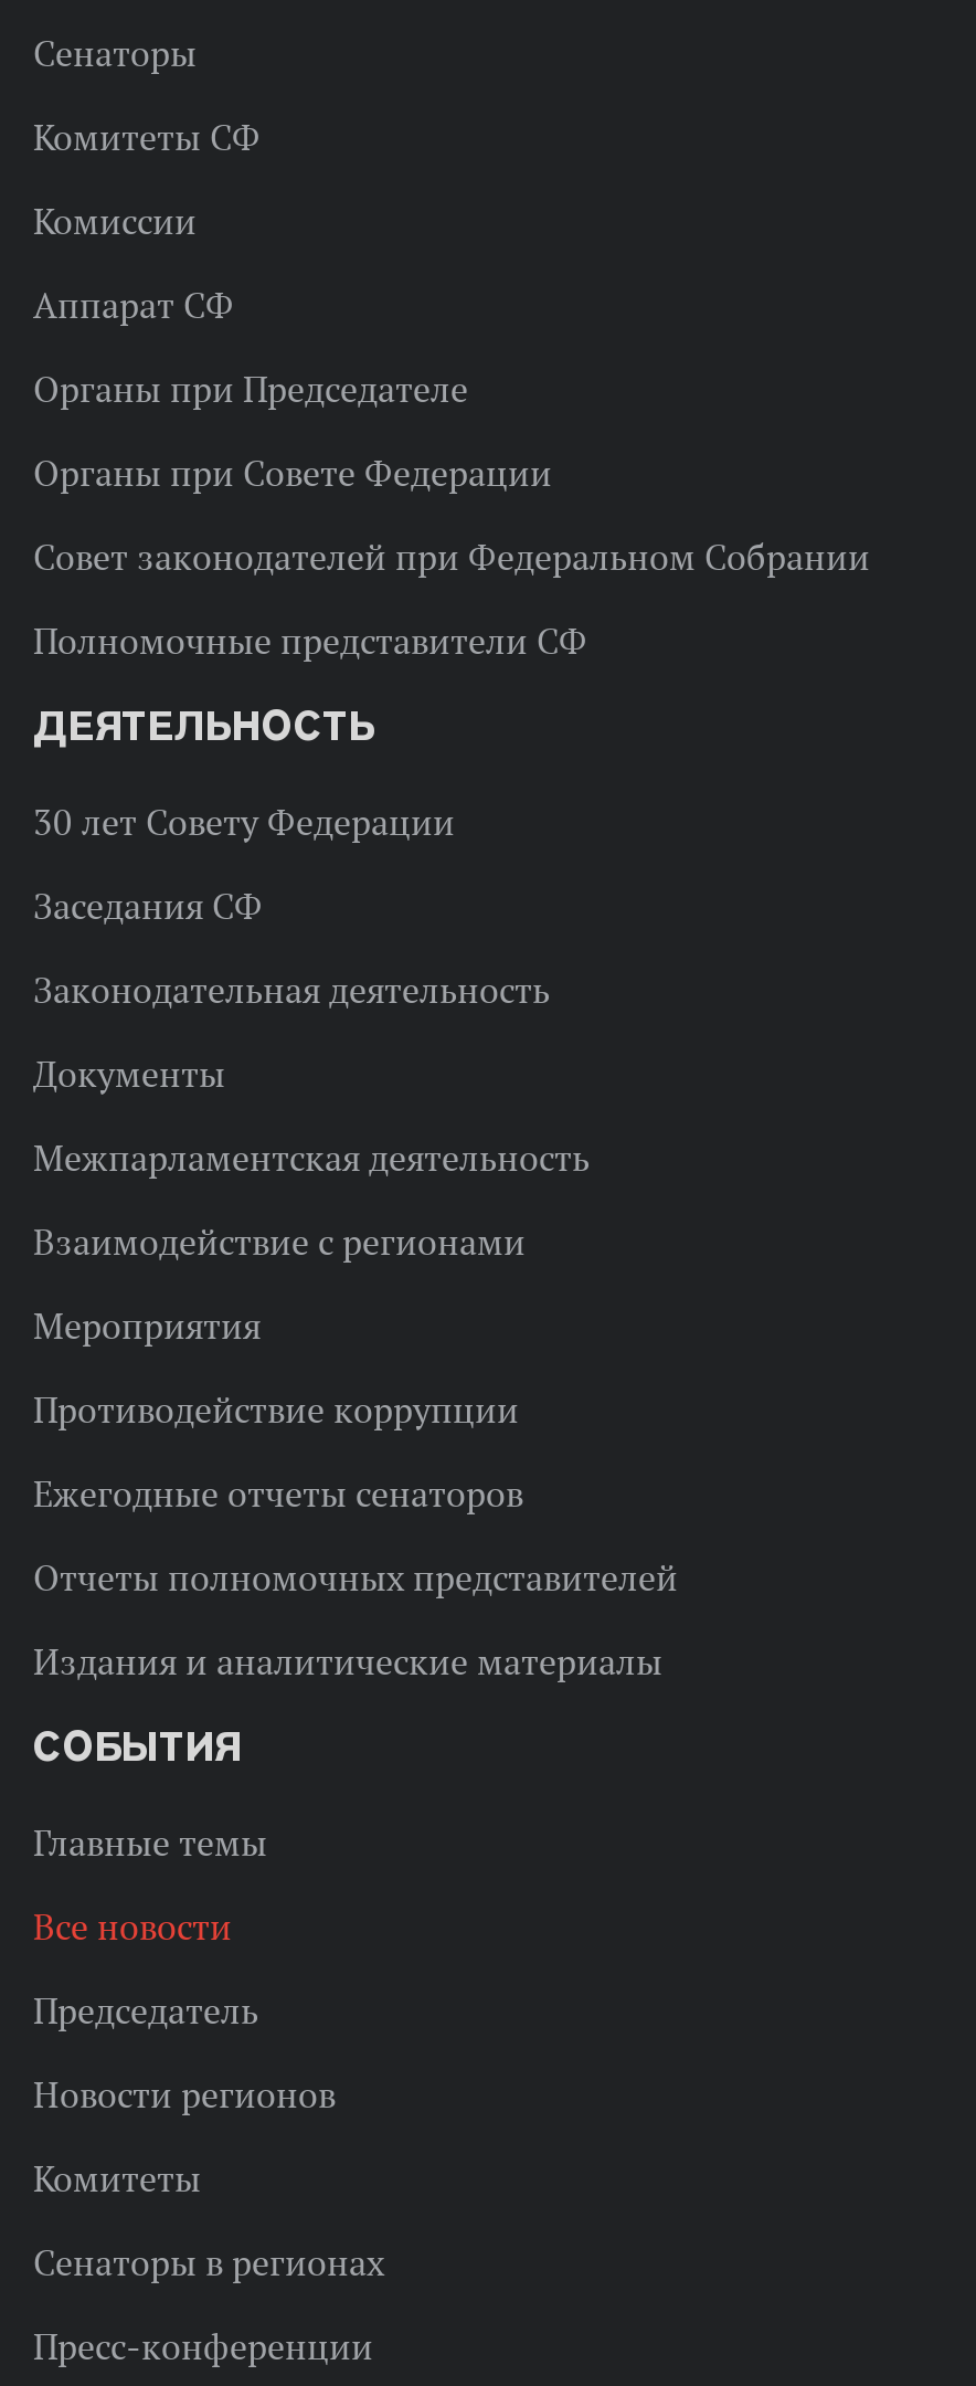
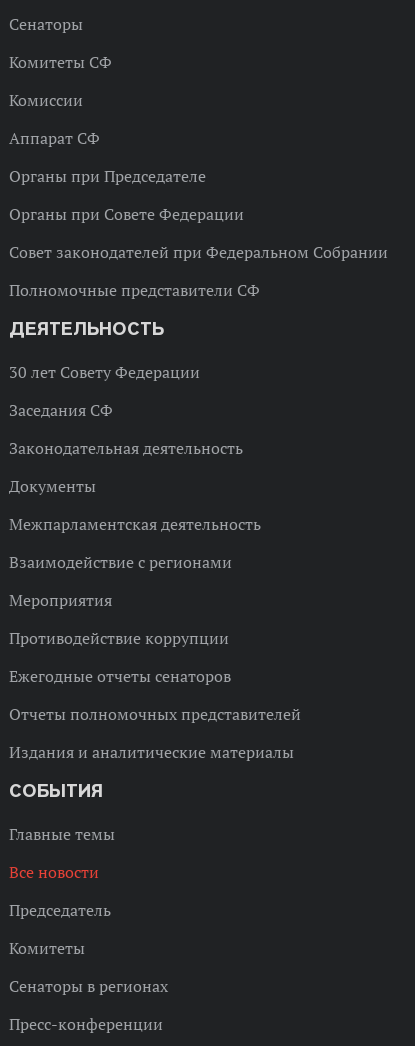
- Новости регионов
